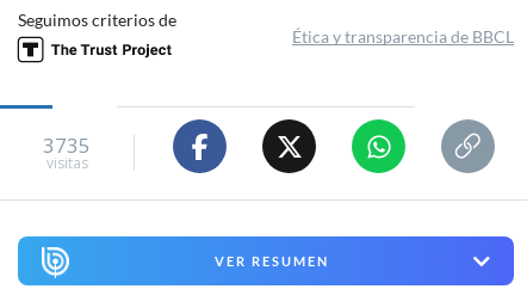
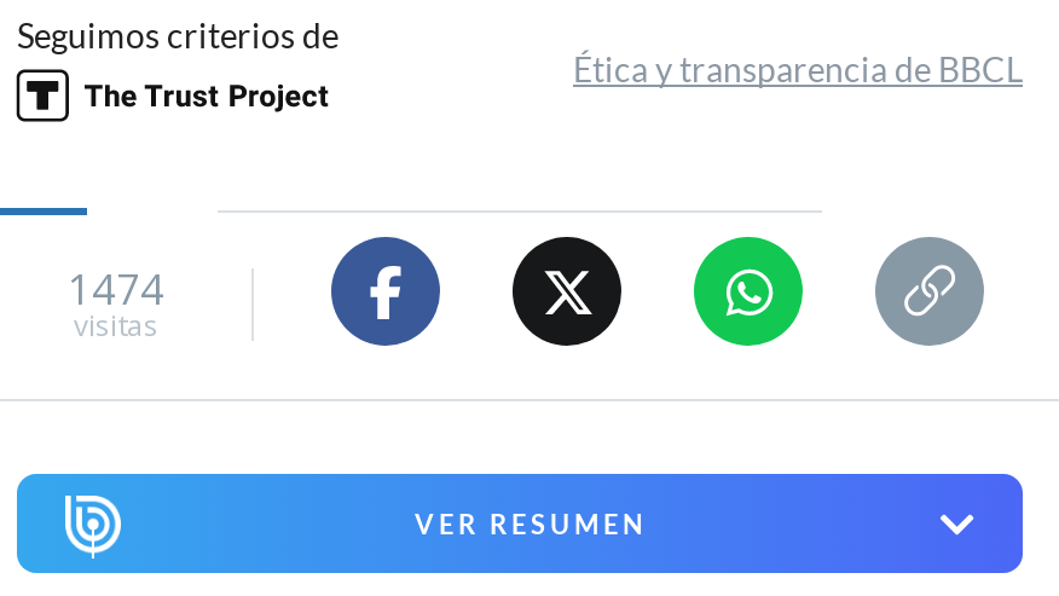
- 3735
+ 1474
